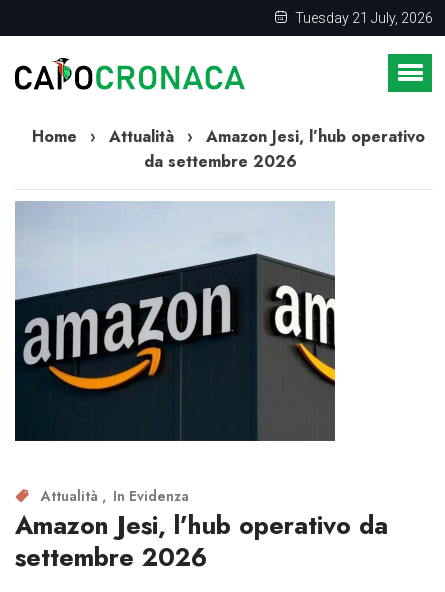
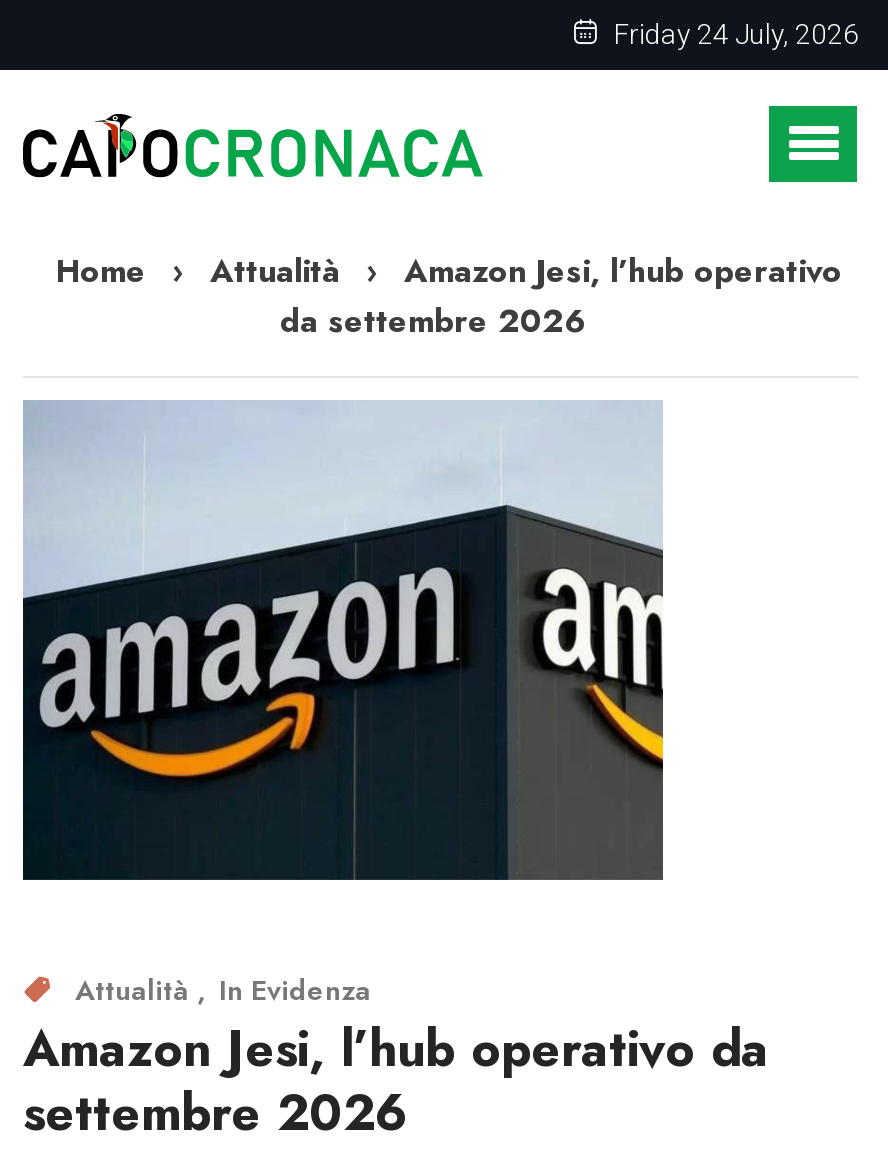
- Tuesday 21 July, 2026
+ Friday 24 July, 2026
